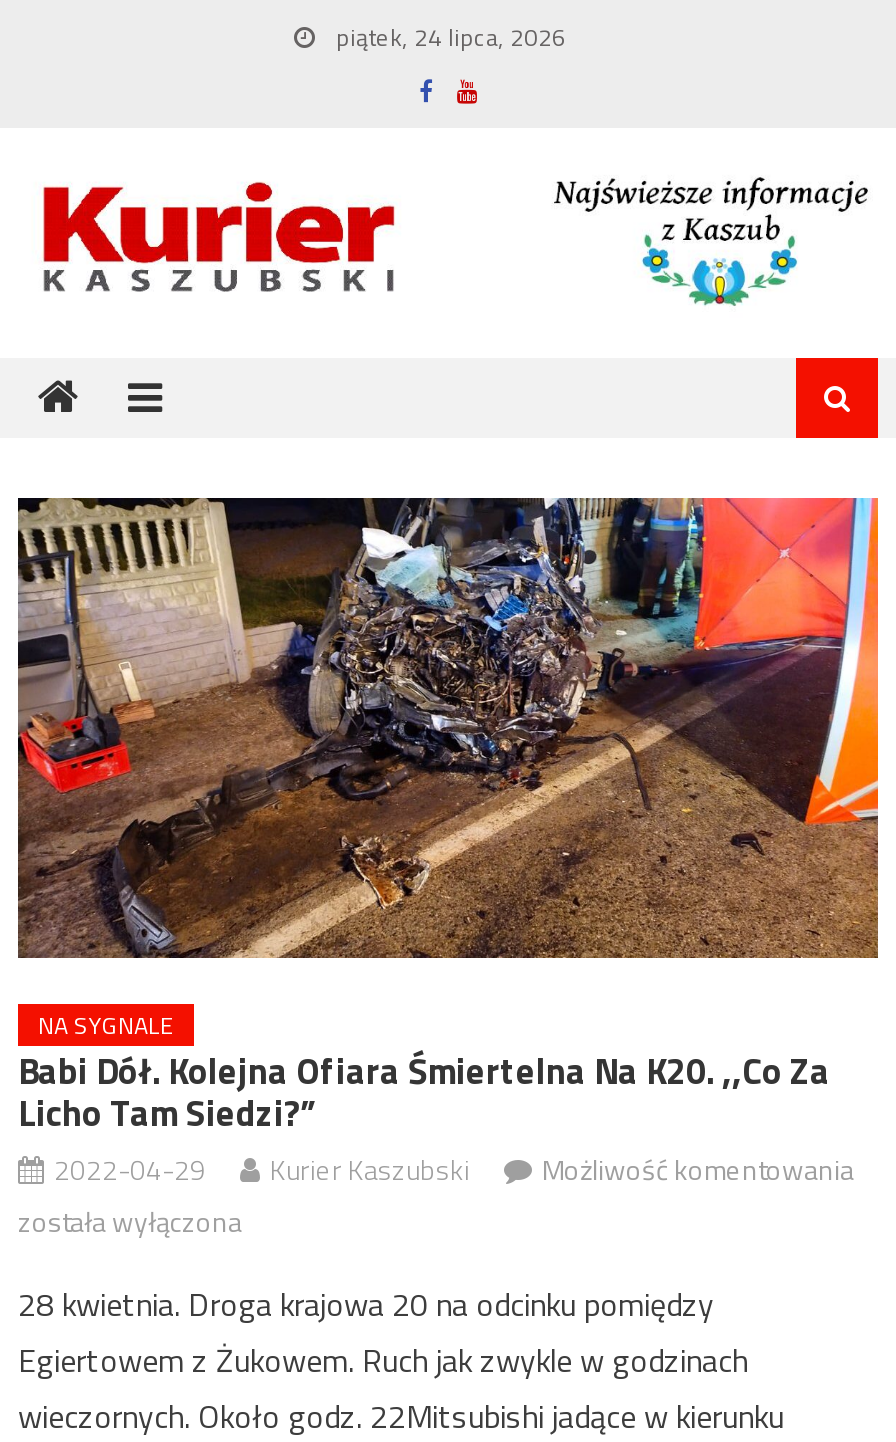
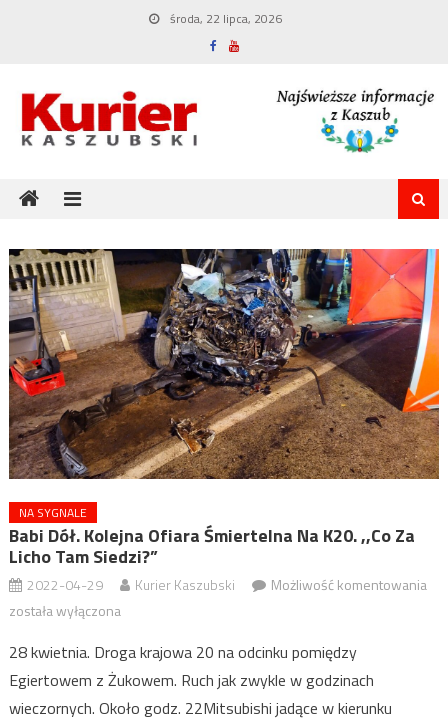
- piątek, 24 lipca, 2026
+ środa, 22 lipca, 2026
